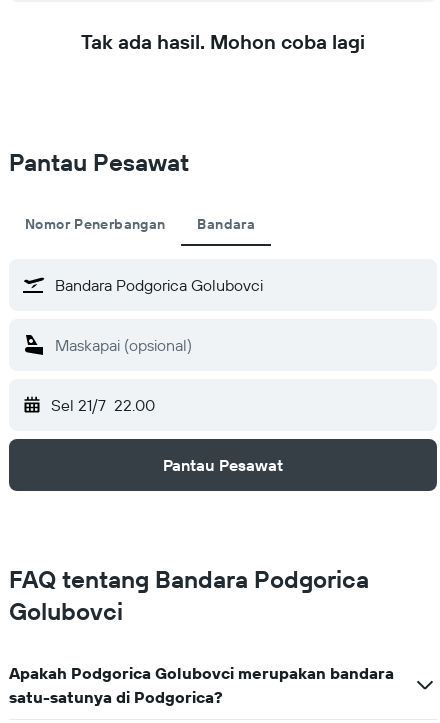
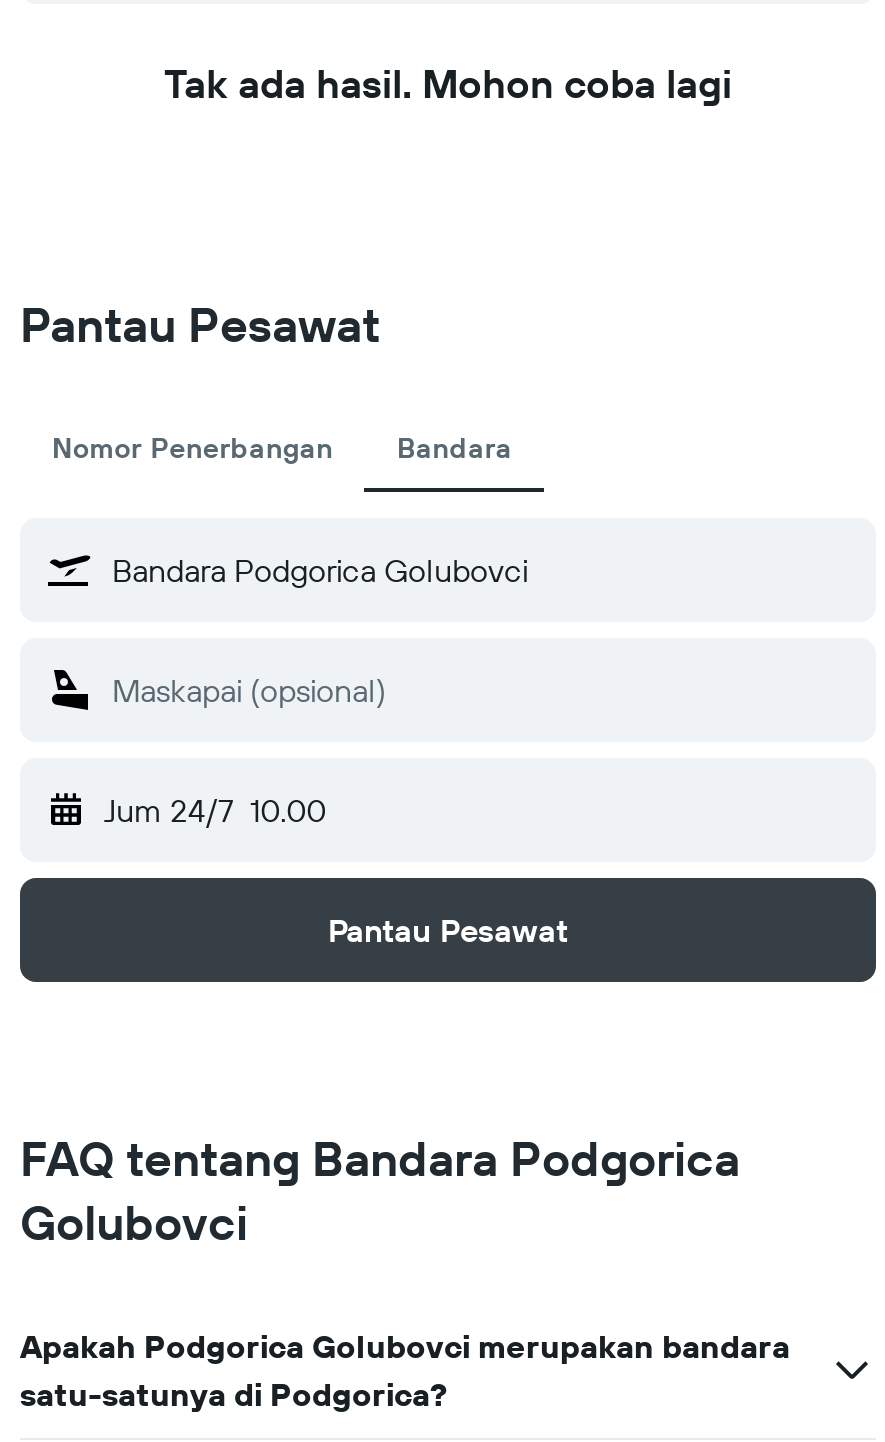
- Sel 21/7 22.00
+ Jum 24/7 10.00
